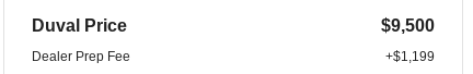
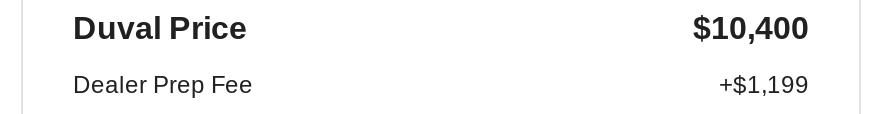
- $9,500
+ $10,400
